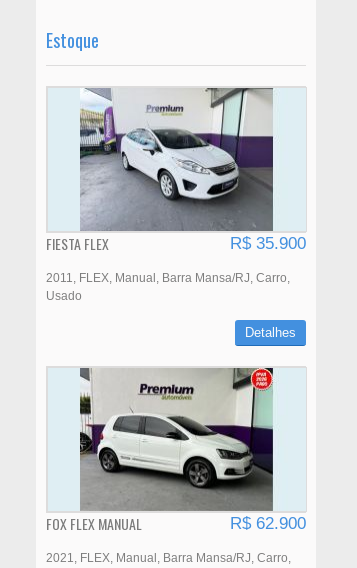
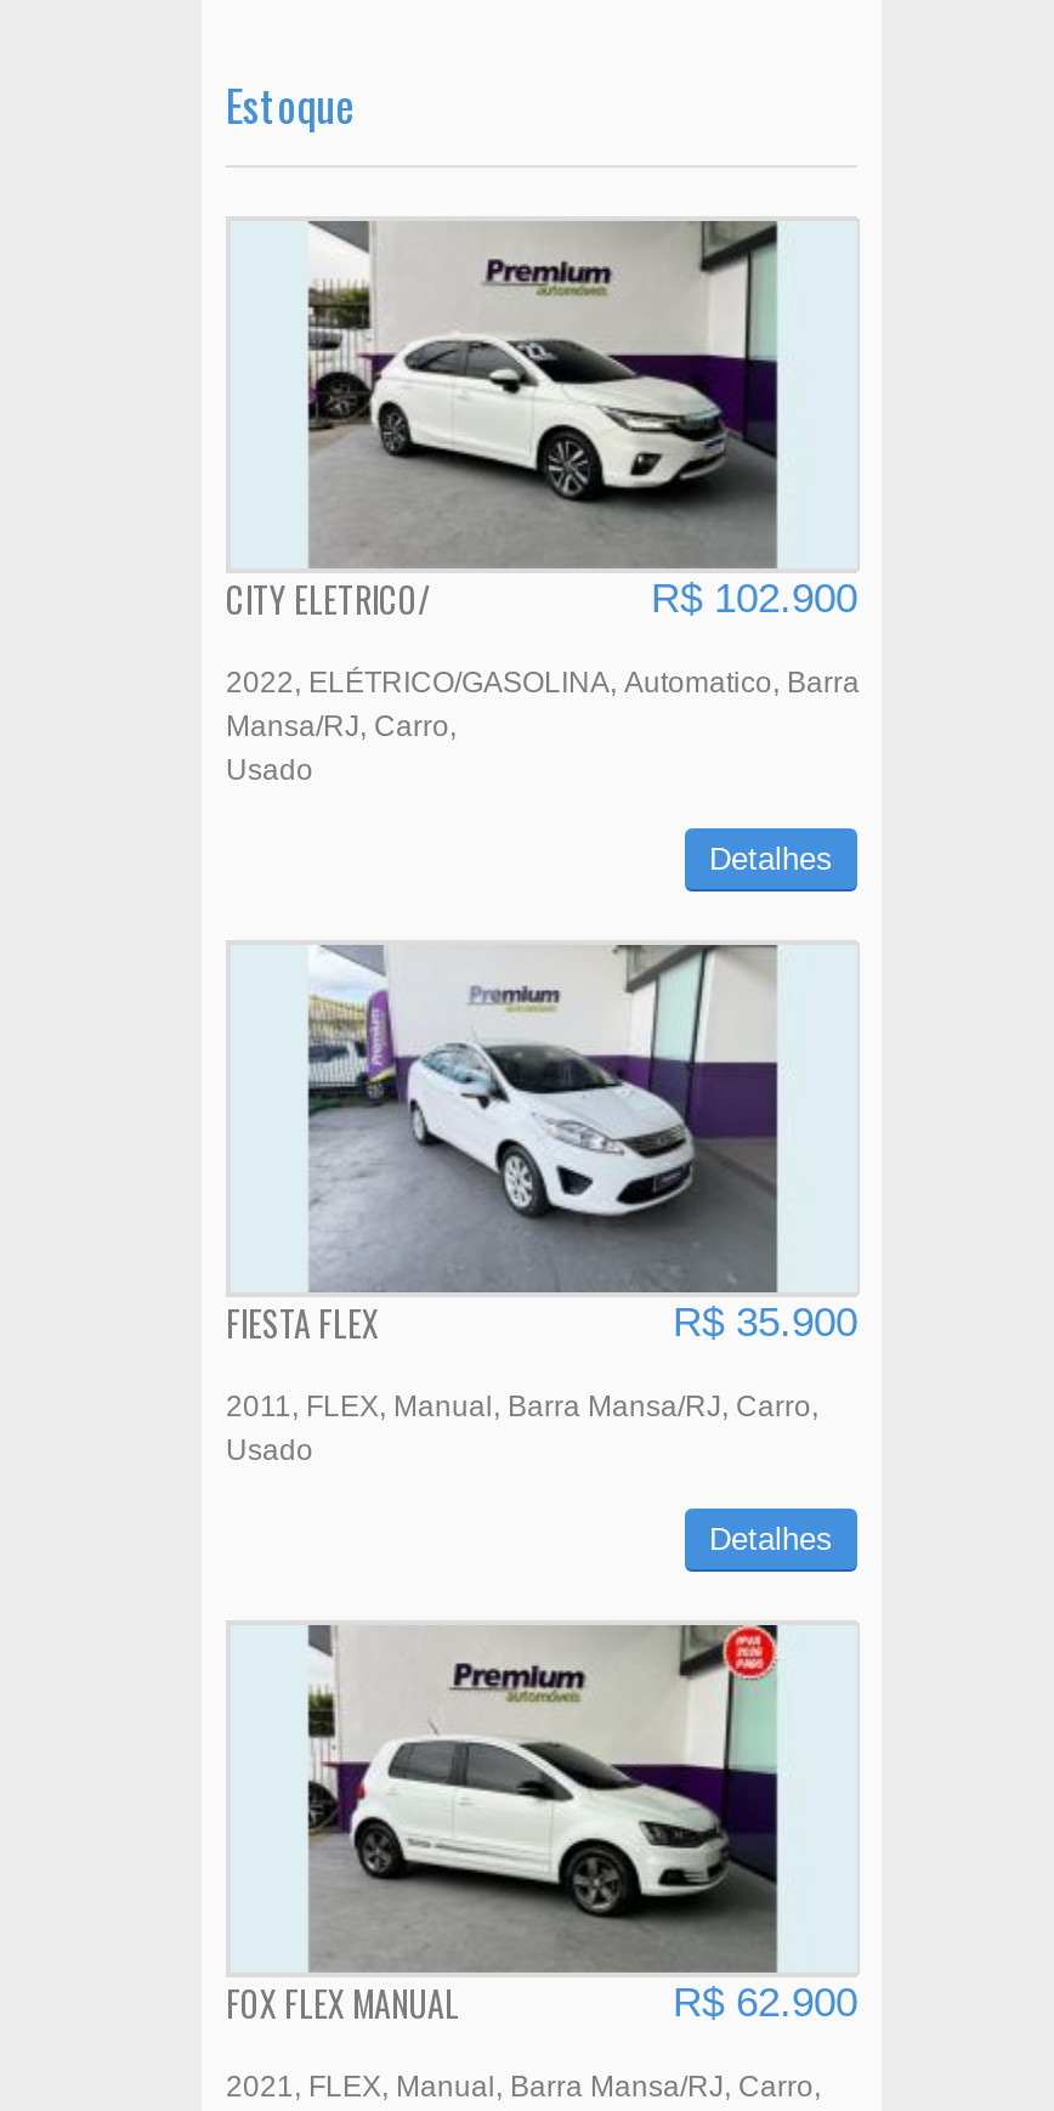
+ [image]
+ CITY ELETRICO/
+ R$ 102.900
+ 2022 ELÉTRICO/GASOLINA Automatico Barra
+ Mansa/RJ Carro
+ Usado
+ Detalhes
